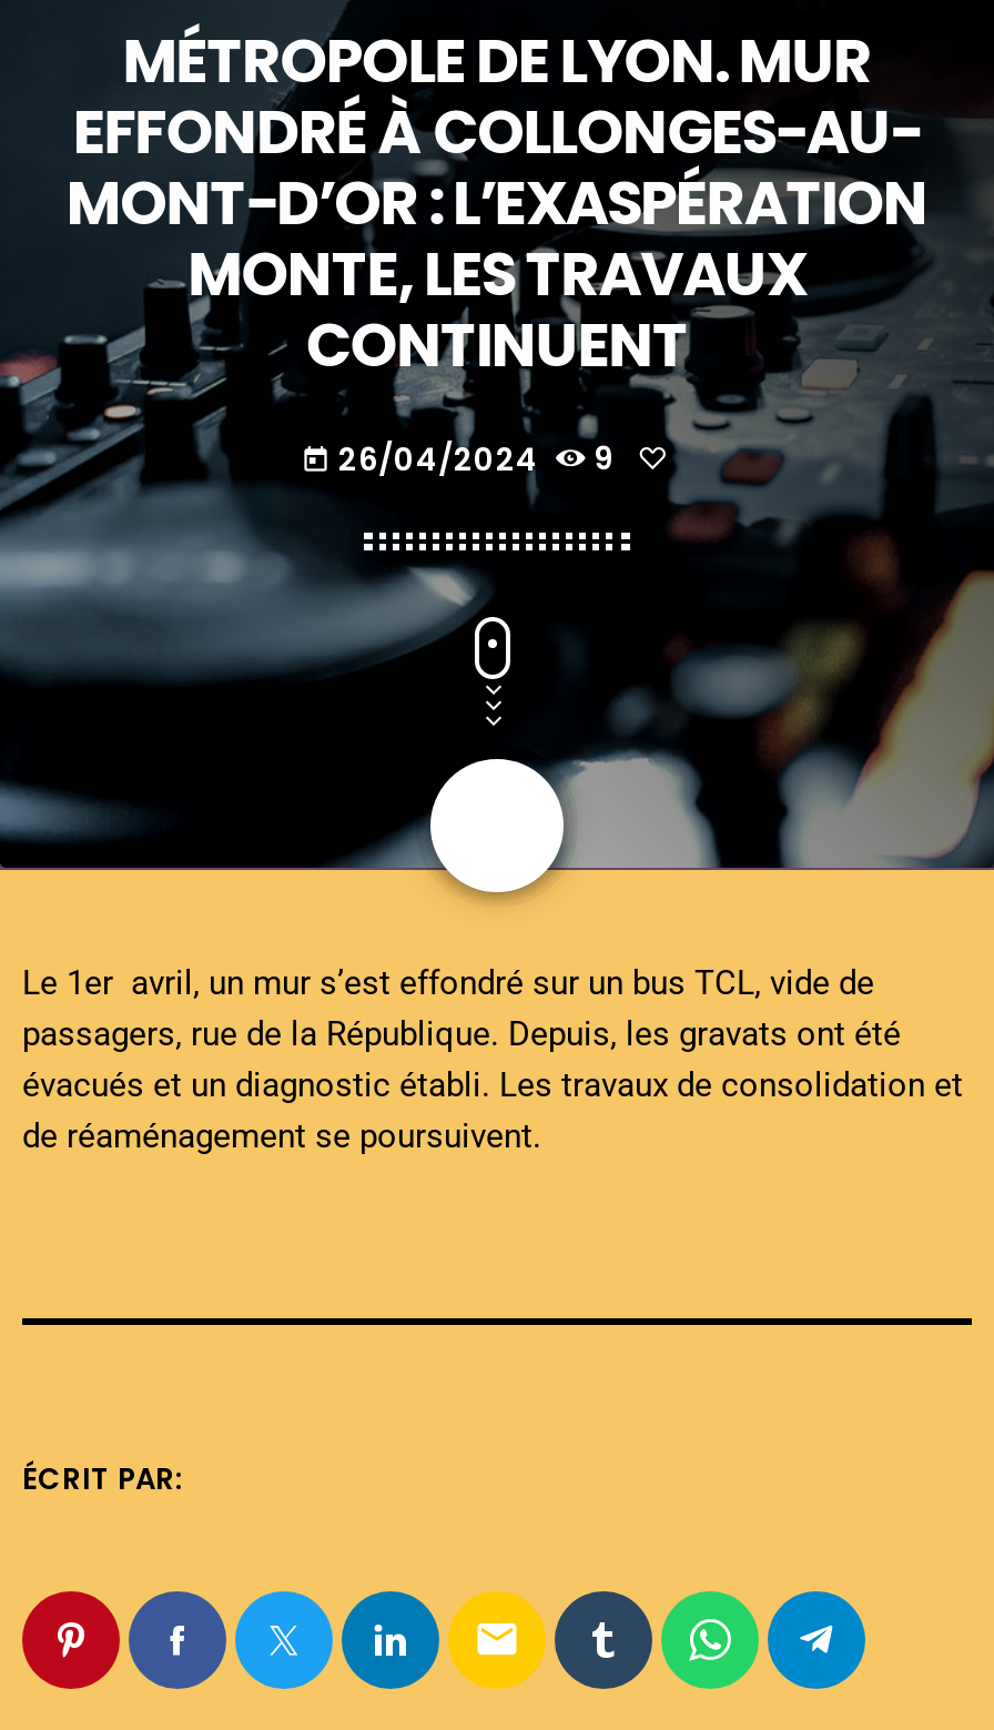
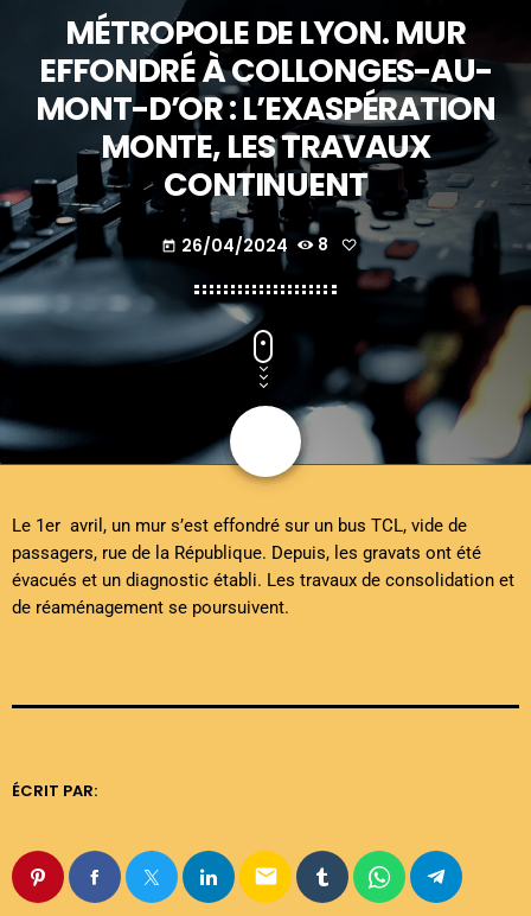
- 9
+ 8
